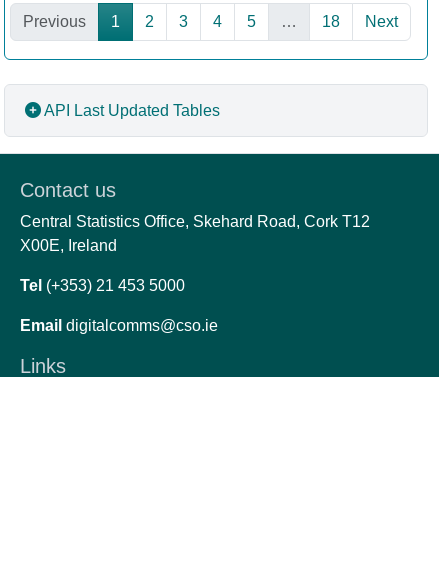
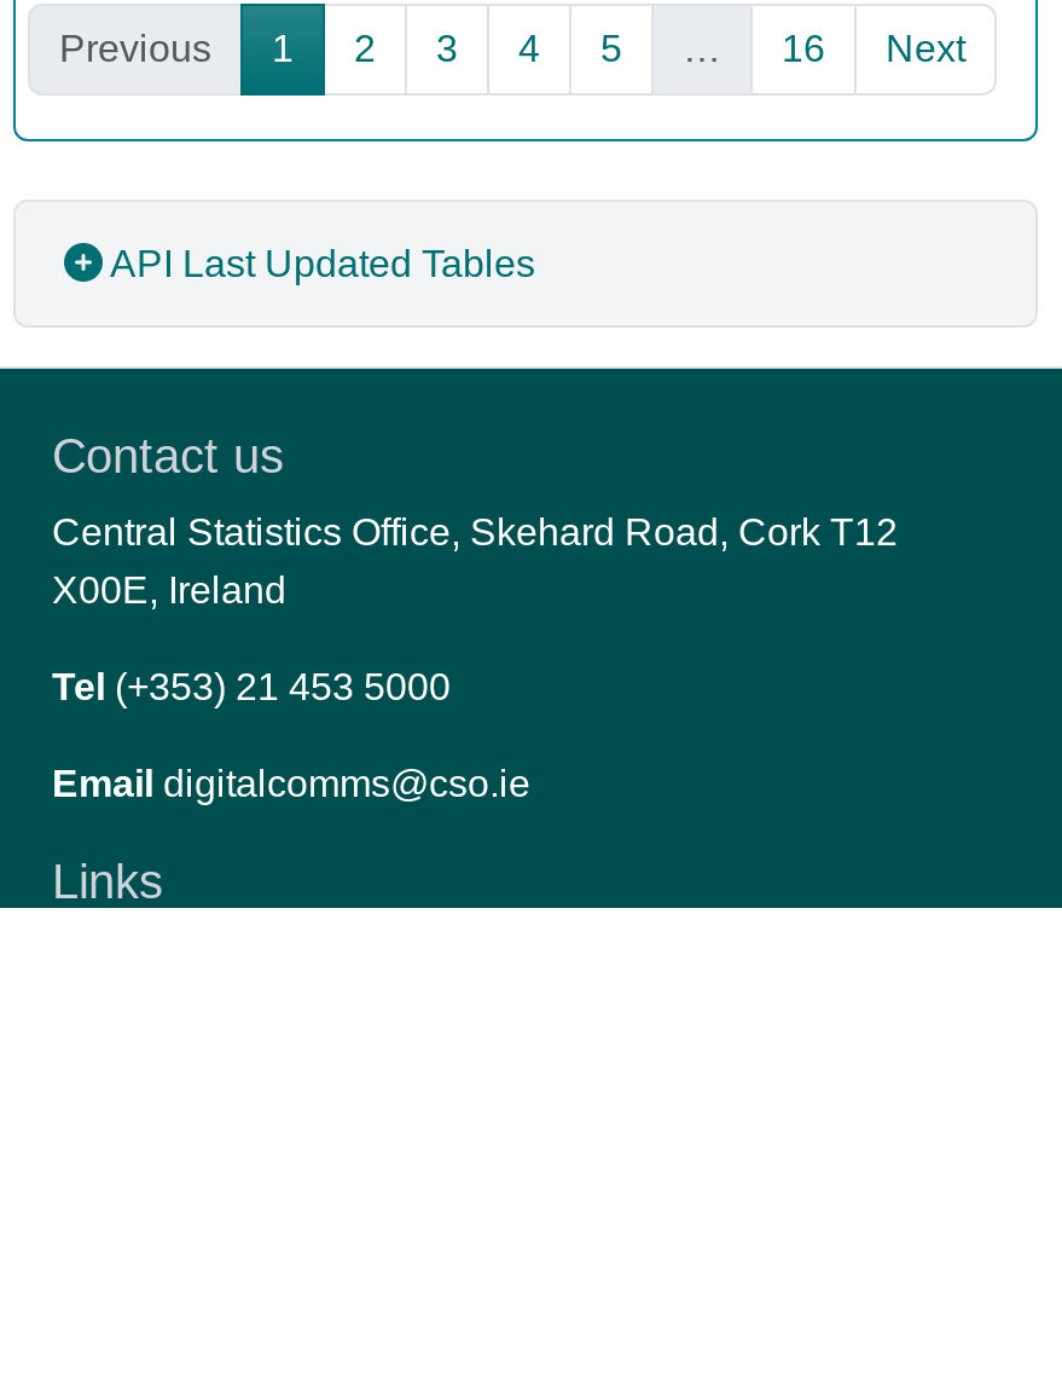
- 18
+ 16
